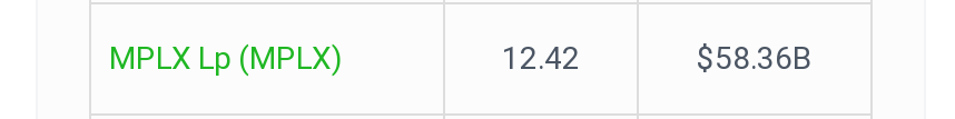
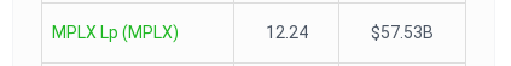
- 12.42
- $58.36B
+ 12.24
+ $57.53B
